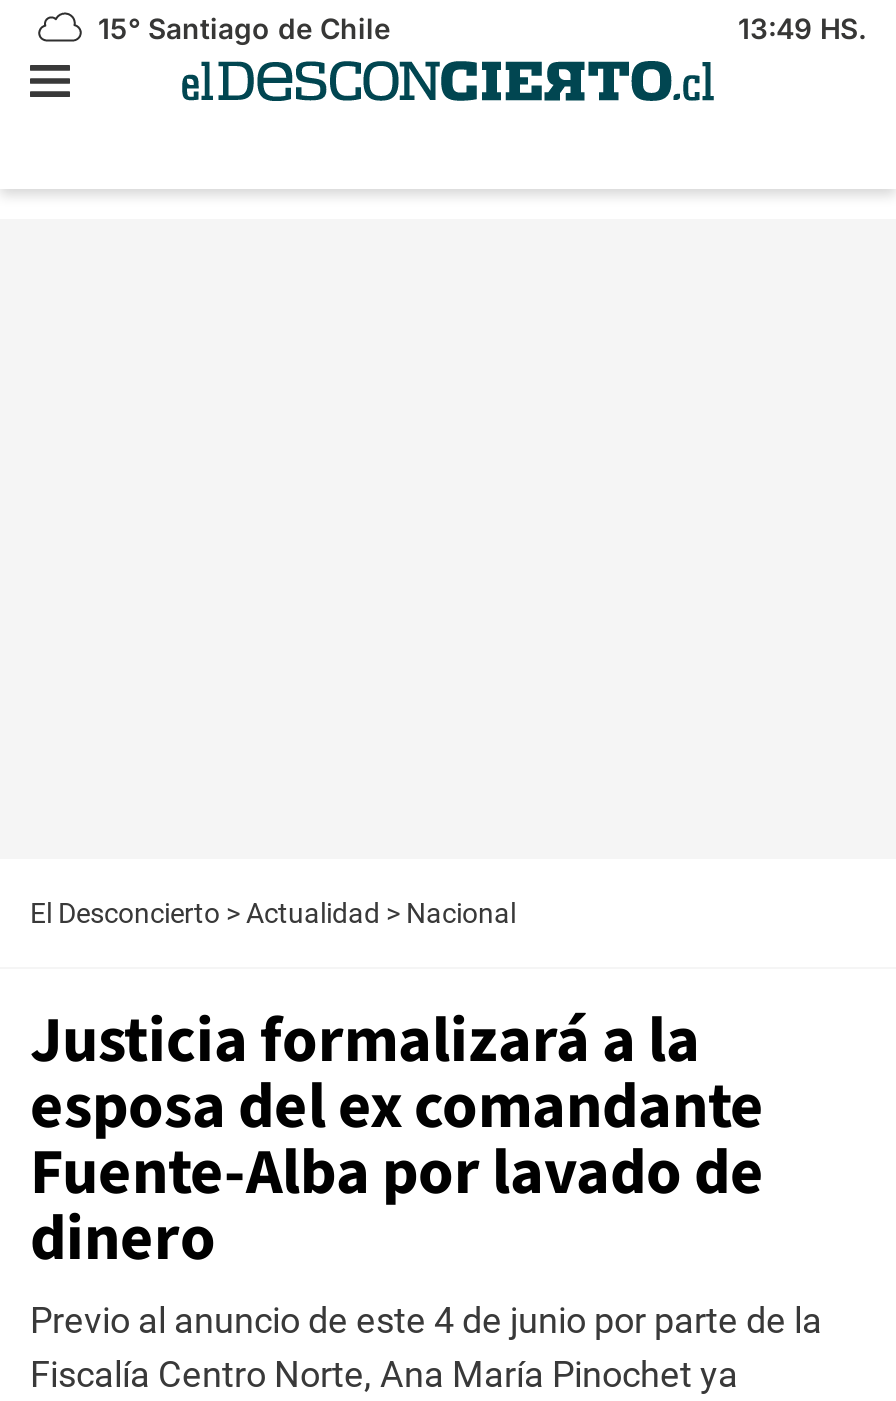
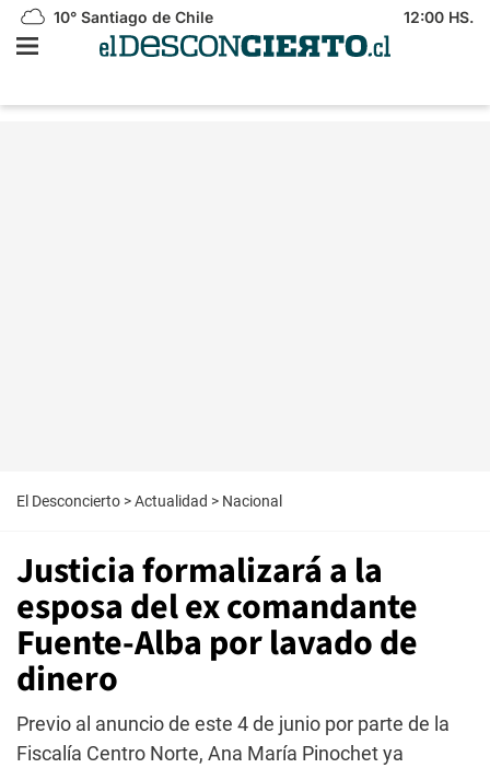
- 15° Santiago de Chile
+ 10° Santiago de Chile

- 13:49 HS.
+ 12:00 HS.
